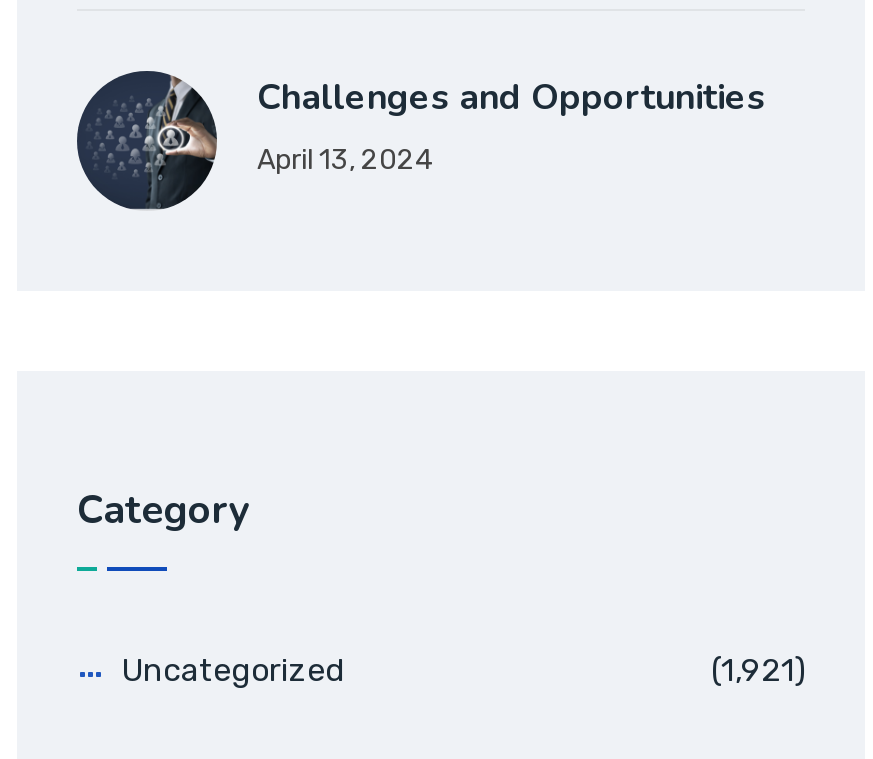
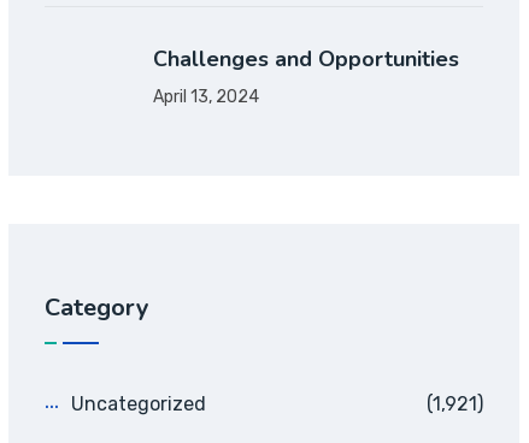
- [image]
